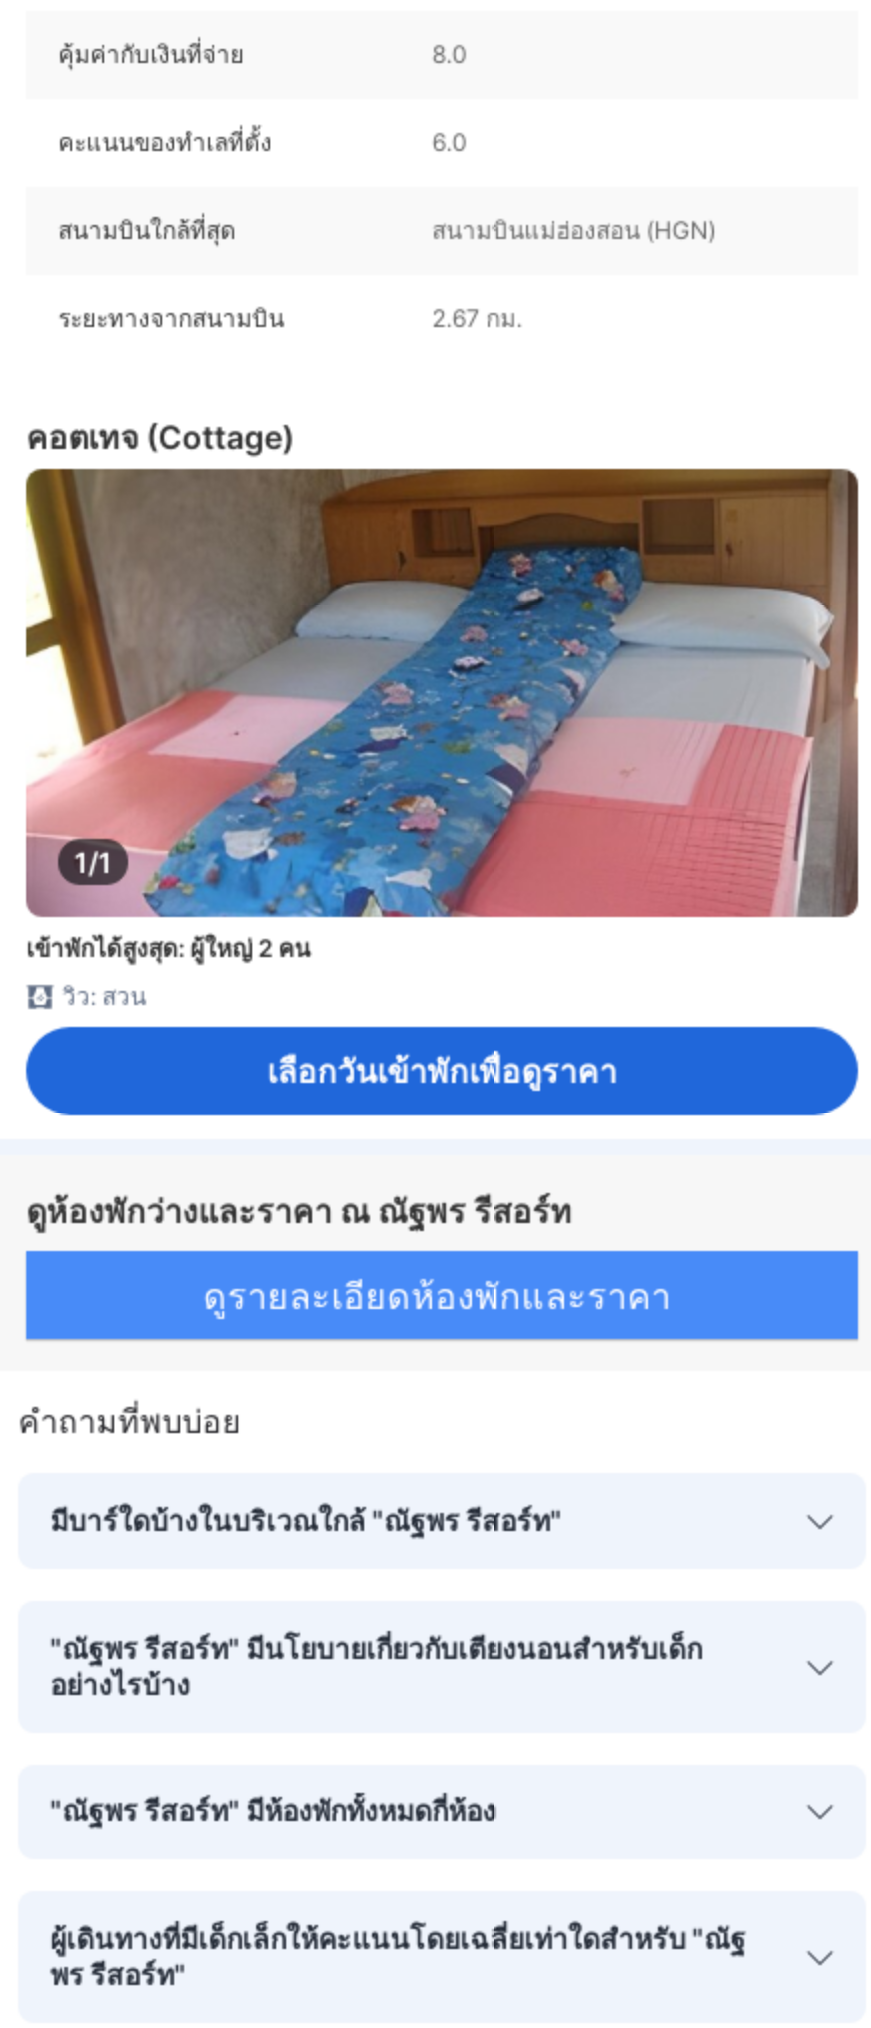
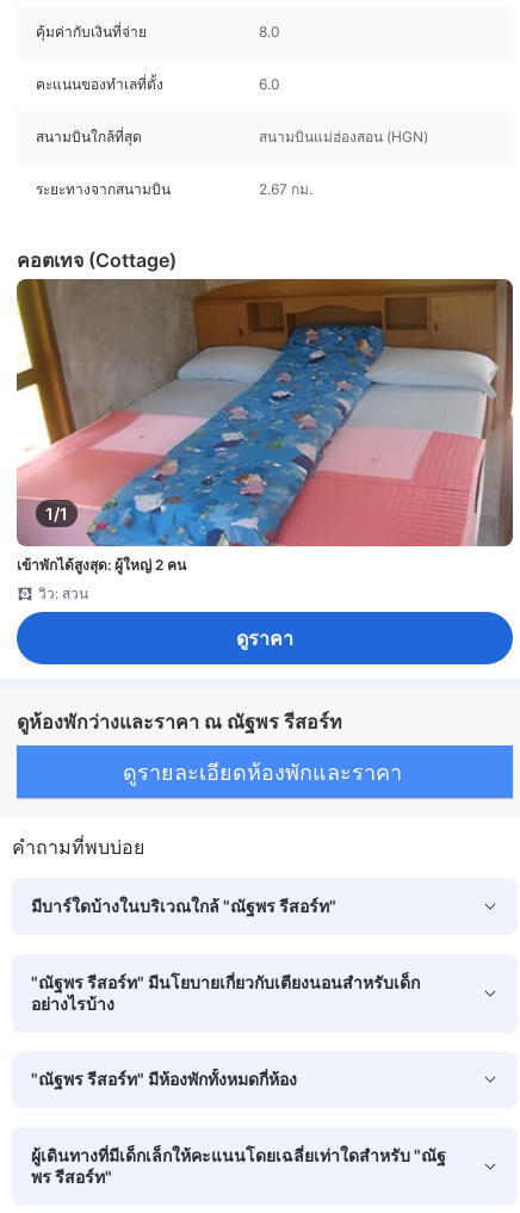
- เลือกวันเข้าพักเพื่อดูราคา
+ ดูราคา
